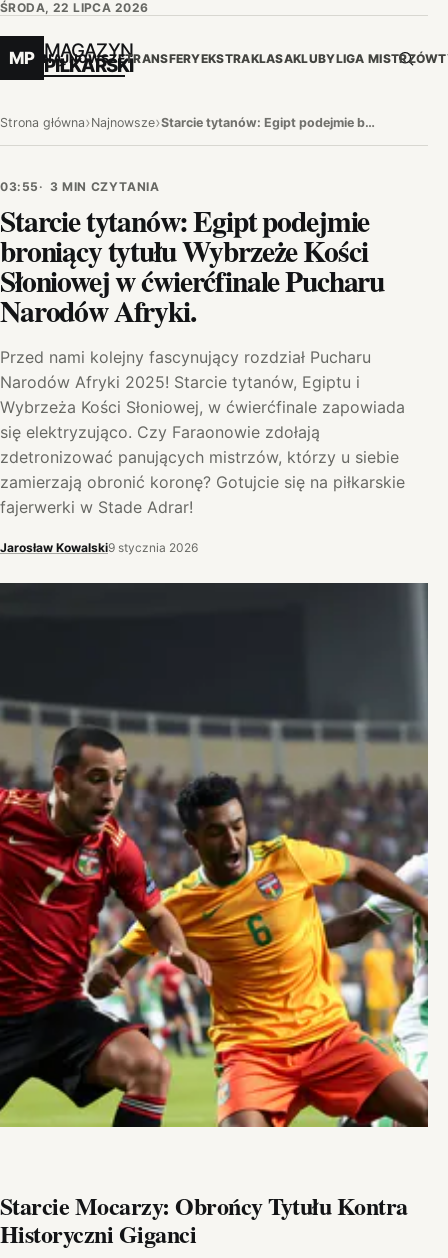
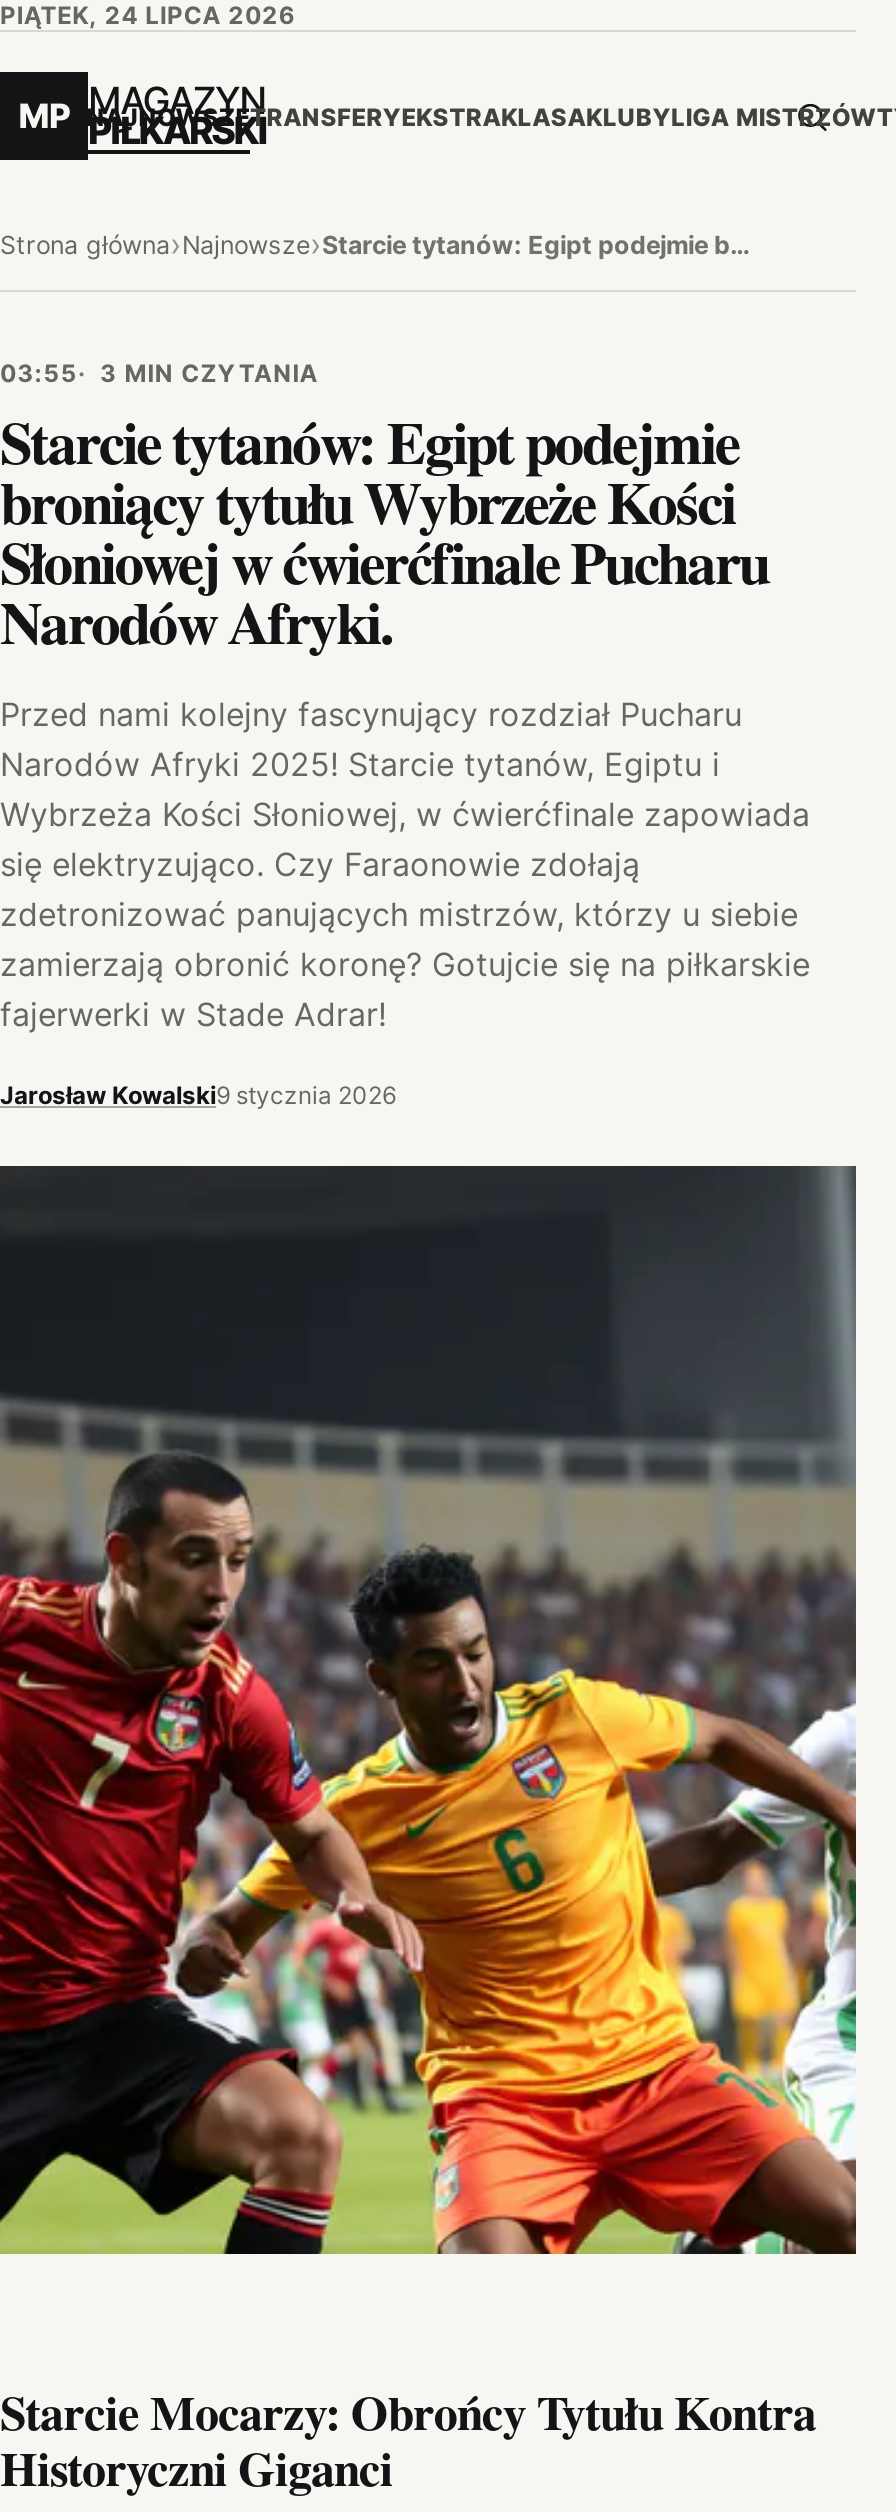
- ŚRODA, 22 LIPCA 2026
+ PIĄTEK, 24 LIPCA 2026
